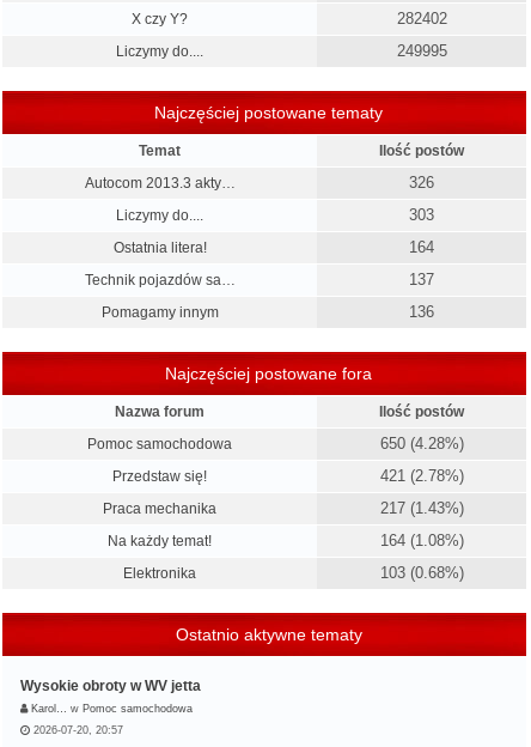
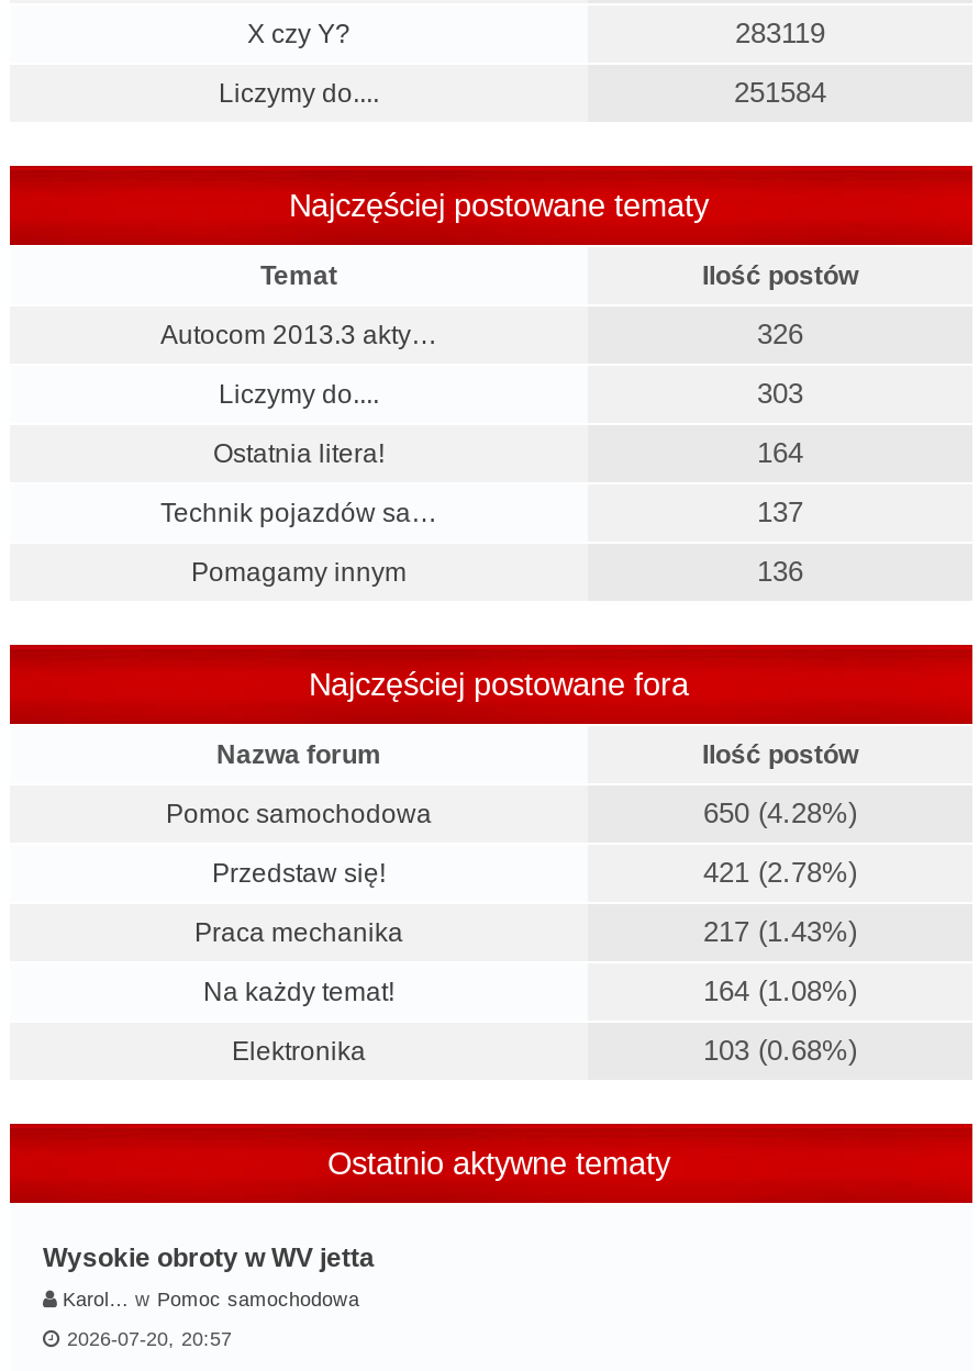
- 282402
+ 283119

- 249995
+ 251584
